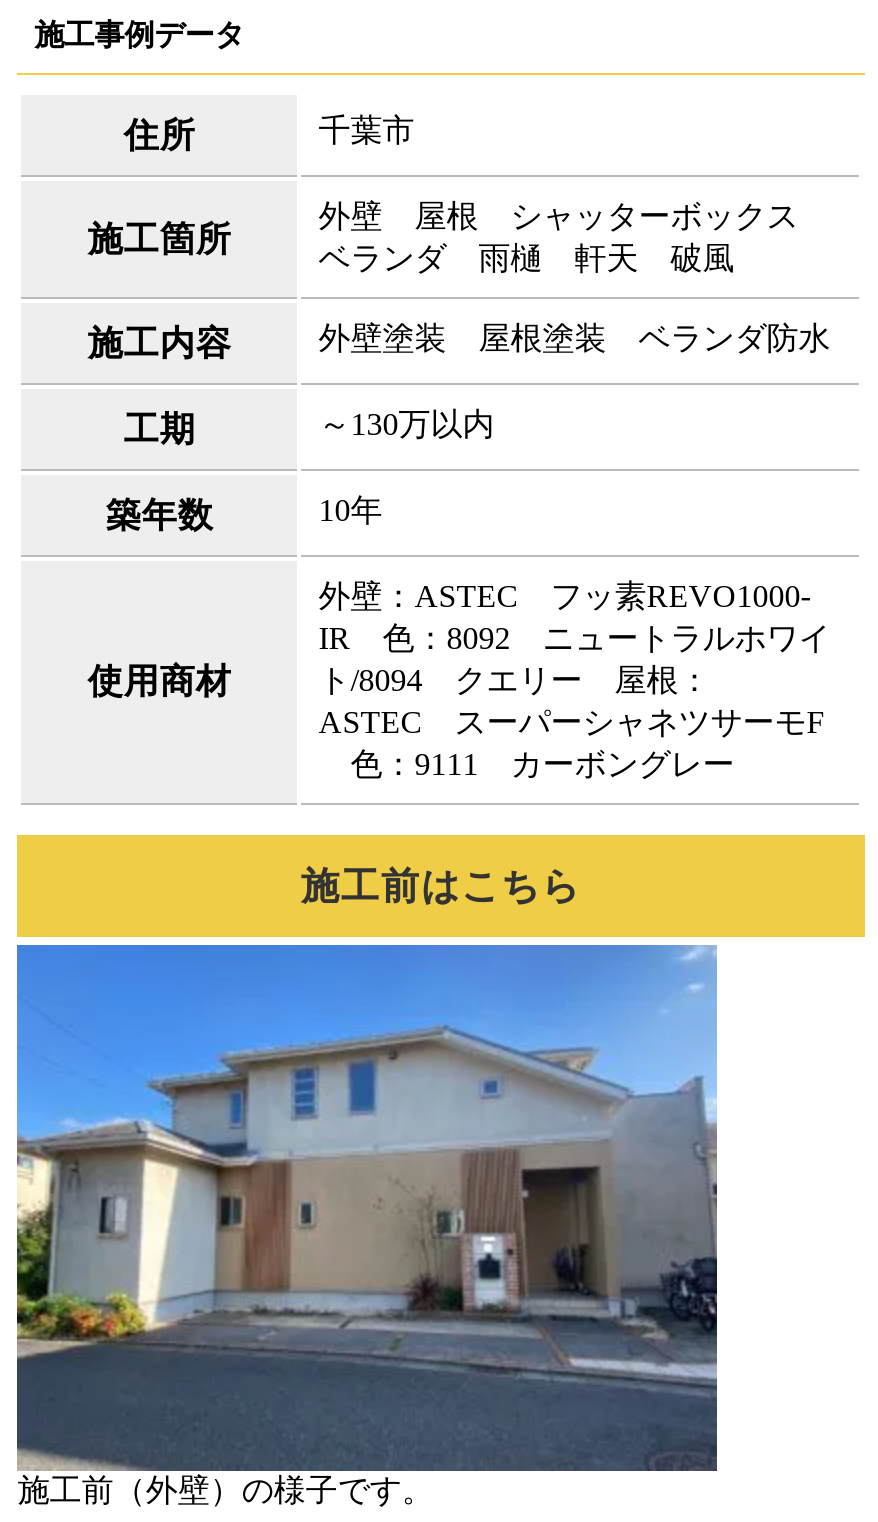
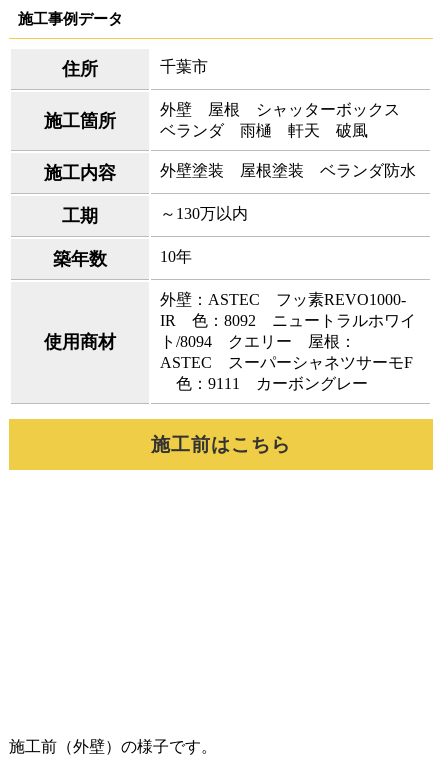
- [image]
